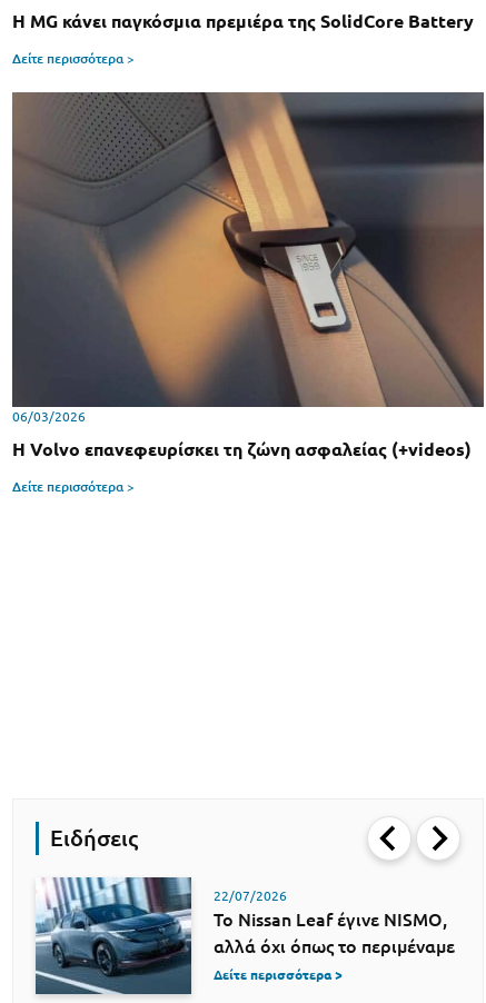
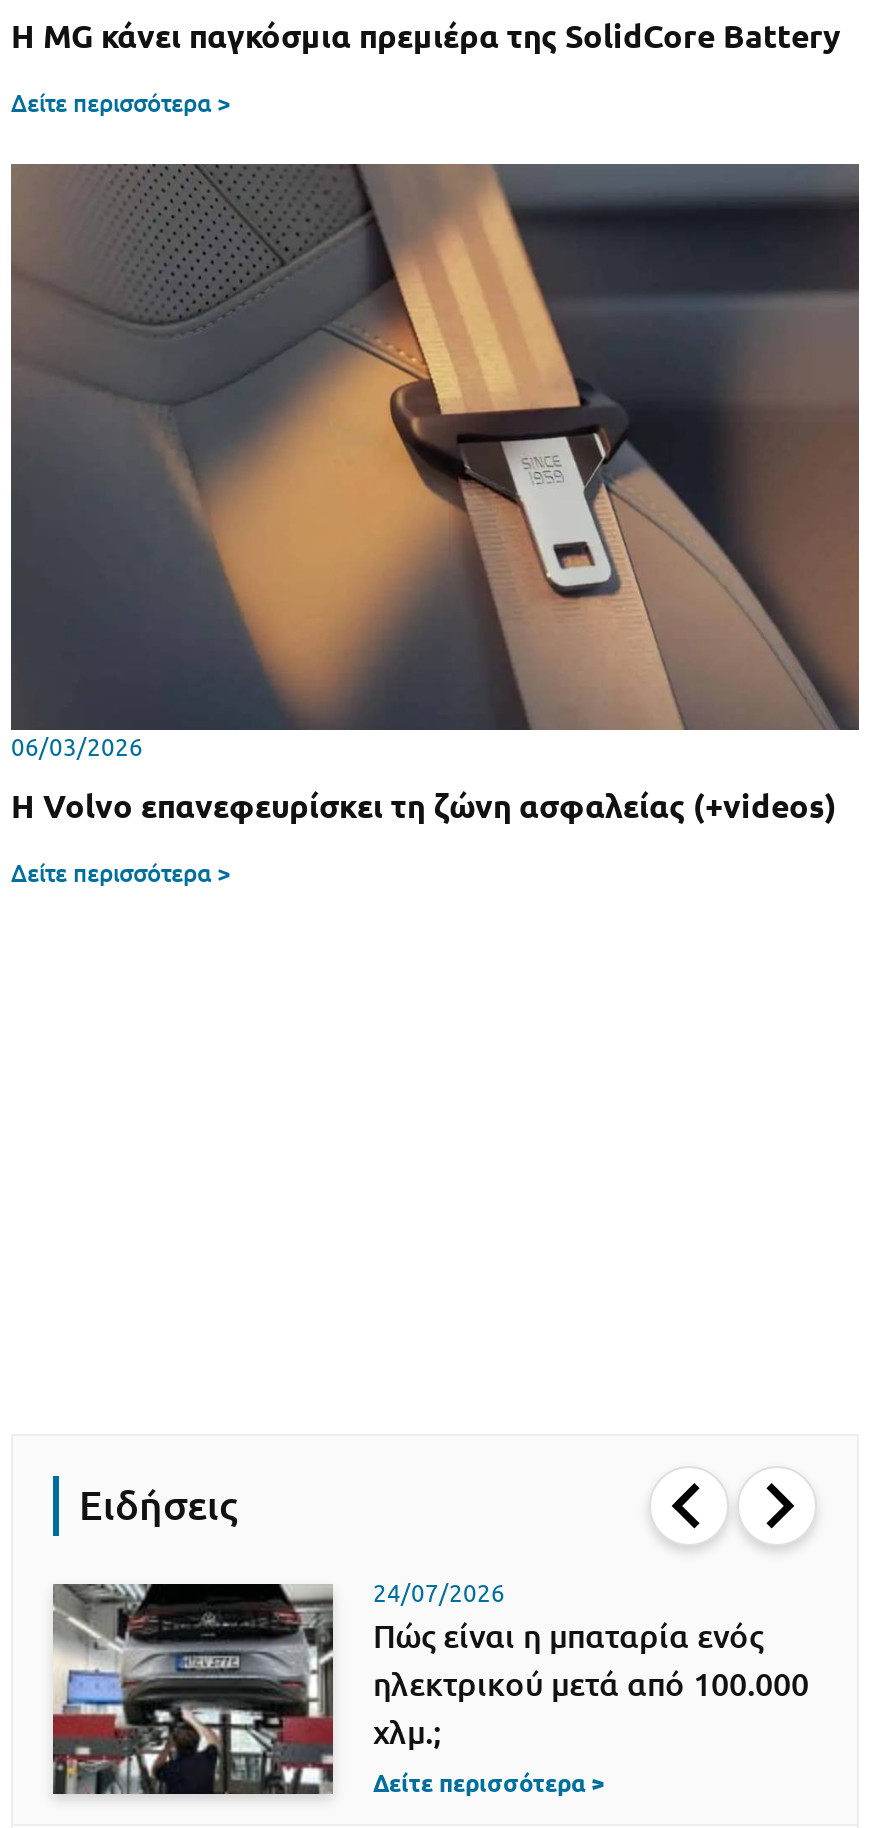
- [image]
- 22/07/2026
- Το Nissan Leaf έγινε NISMO,
- αλλά όχι όπως το περιμέναμε
+ [image]
+ 24/07/2026
+ Πώς είναι η μπαταρία ενός
+ ηλεκτρικού μετά από 100.000
+ χλμ.;
